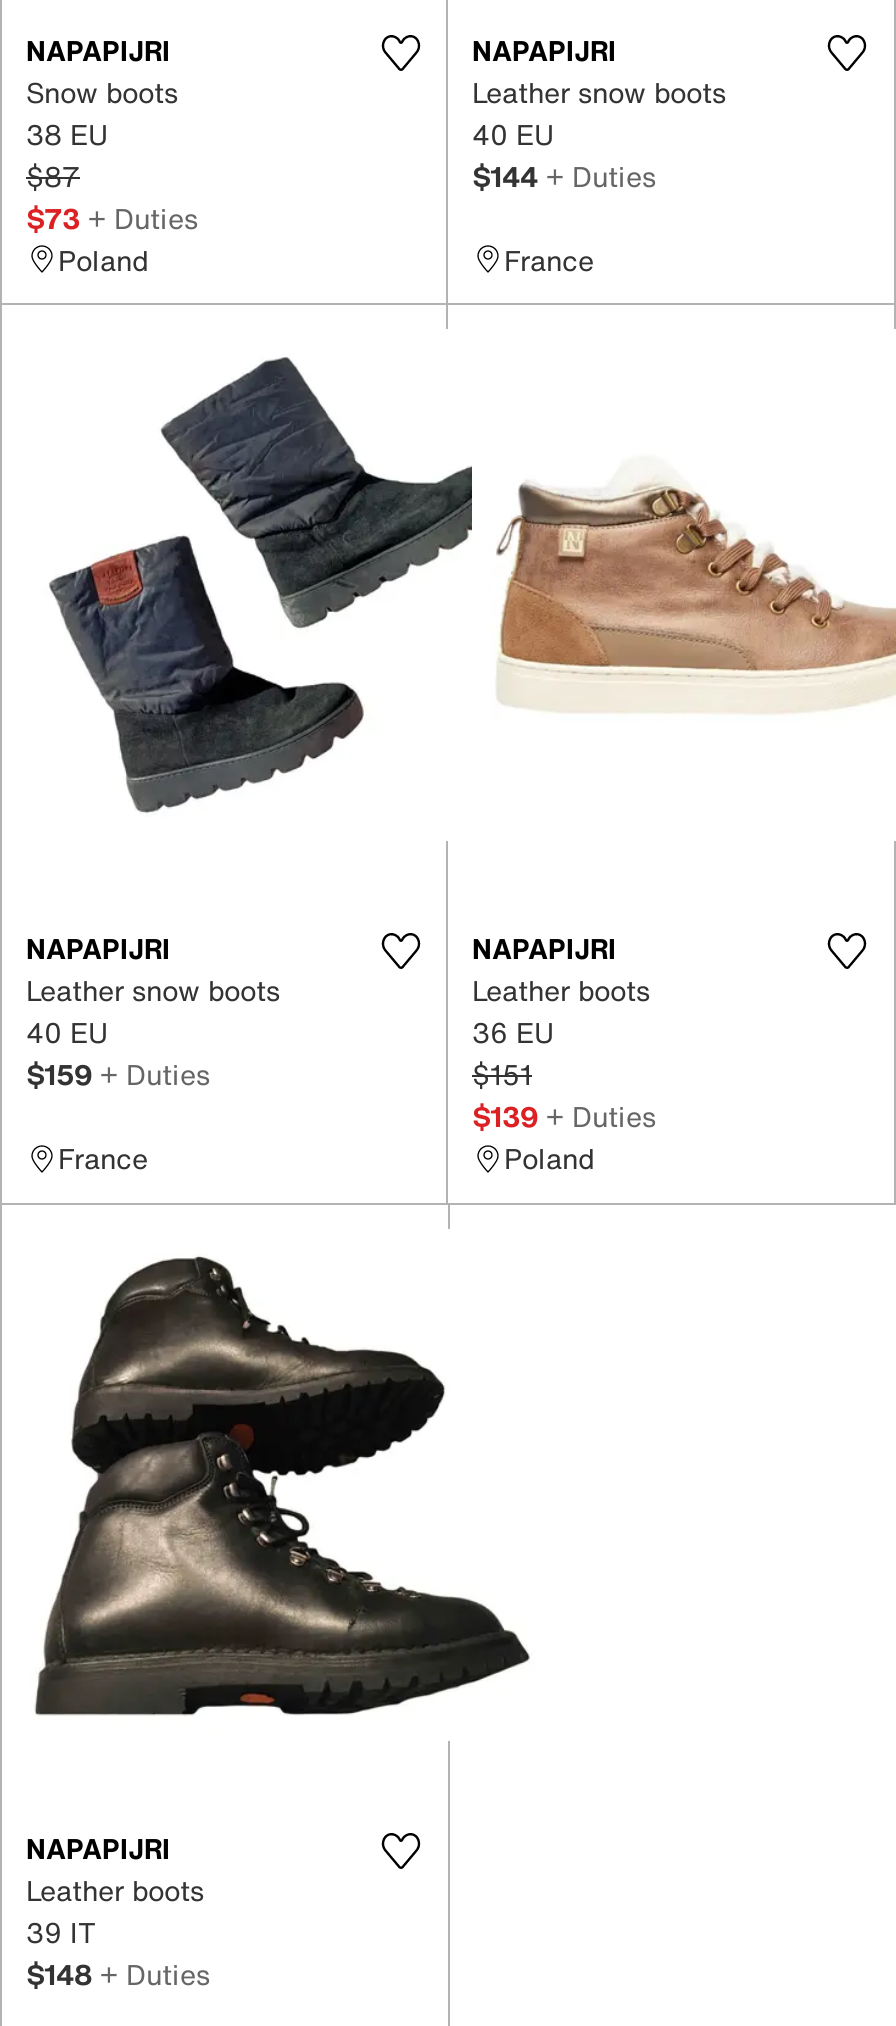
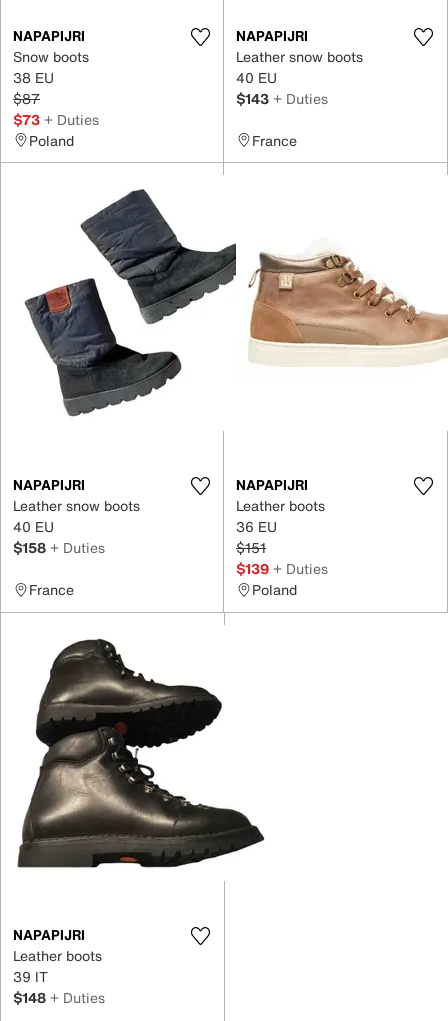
- $144 + Duties
+ $143 + Duties

- $159 + Duties
+ $158 + Duties
